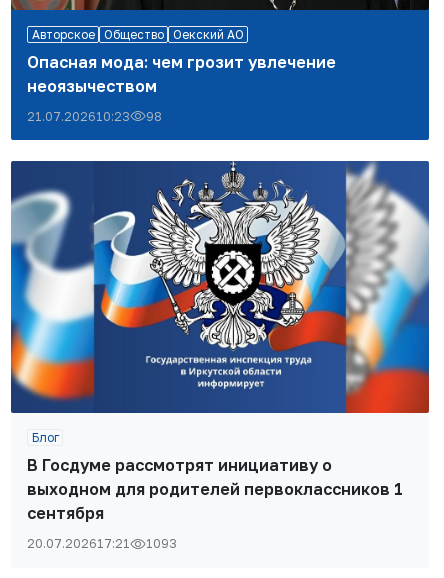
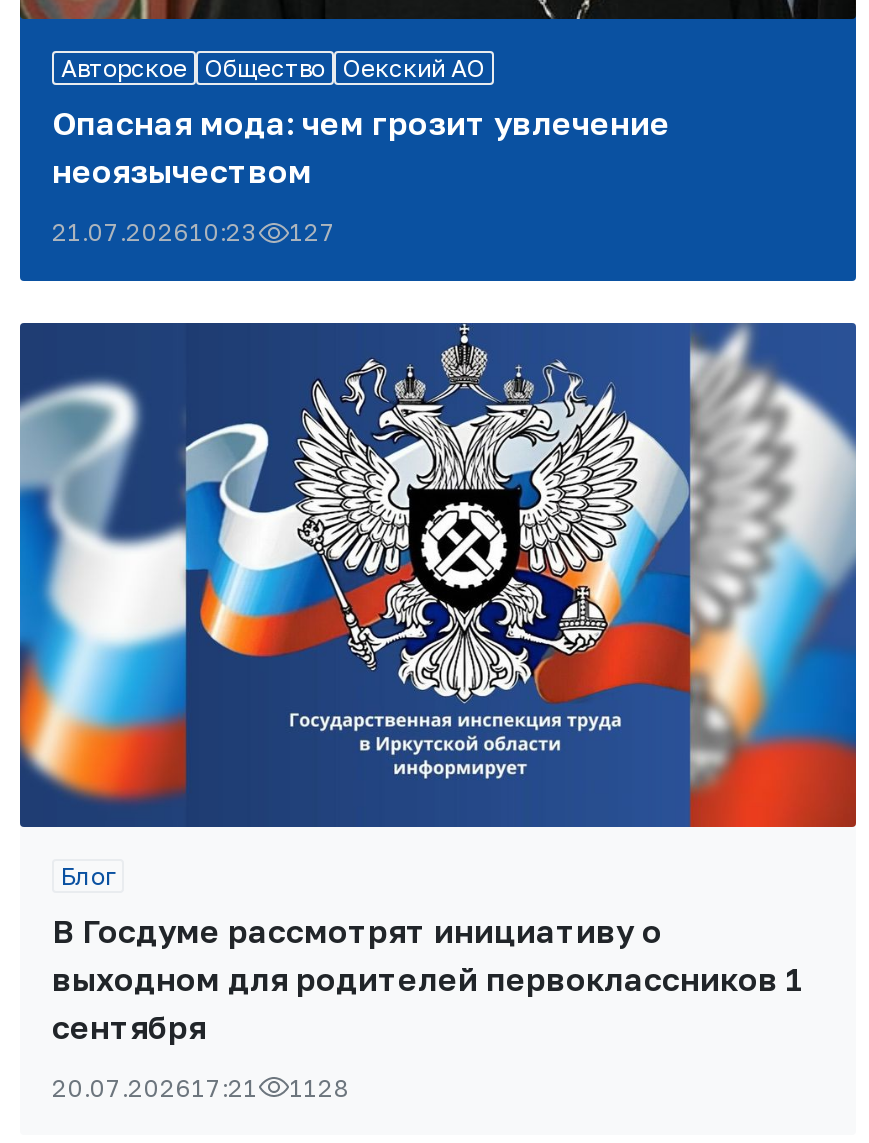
- 21.07.202610:23 98
+ 21.07.202610:23 127

- 20.07.202617:21 1093
+ 20.07.202617:21 1128
